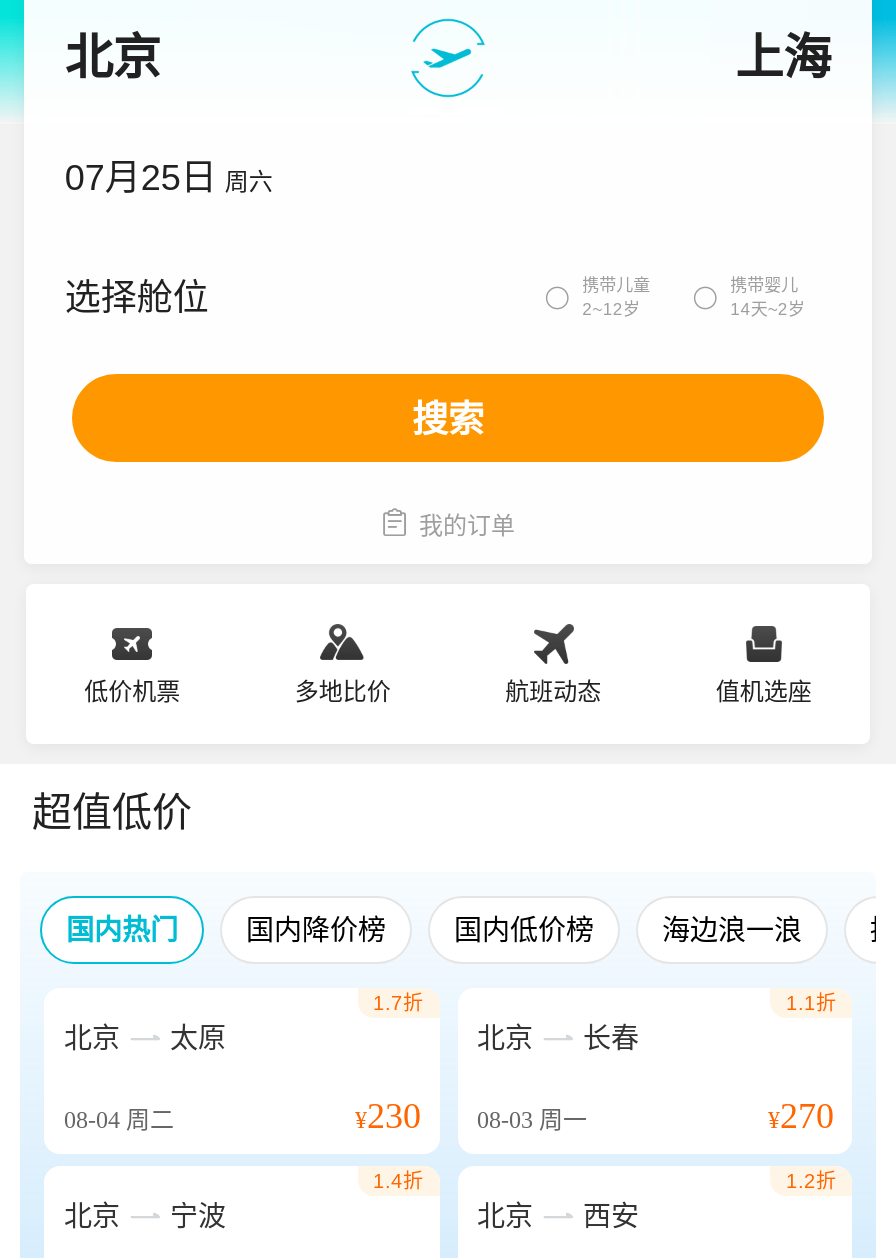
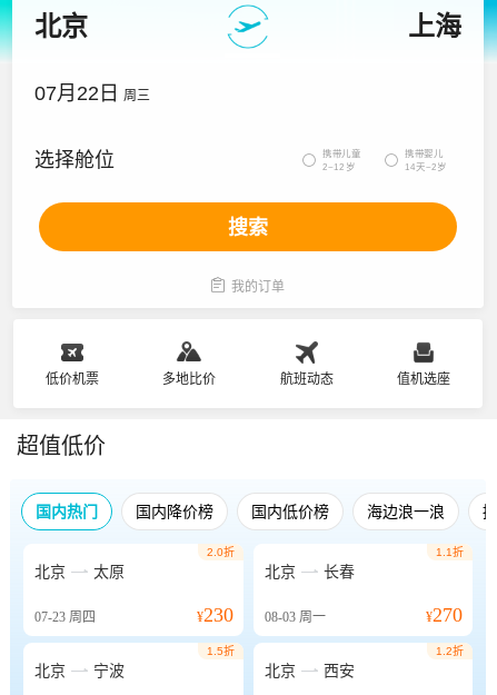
- 07月25日 周六
+ 07月22日 周三

- 1.7折
+ 2.0折

- 08-04周二
+ 07-23周四

- 1.4折
+ 1.5折
